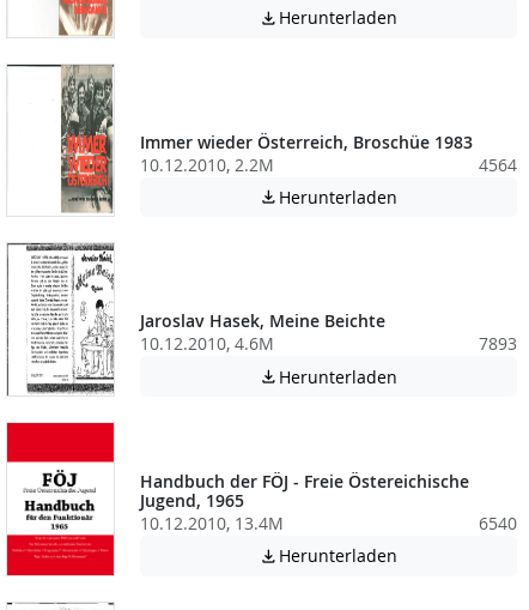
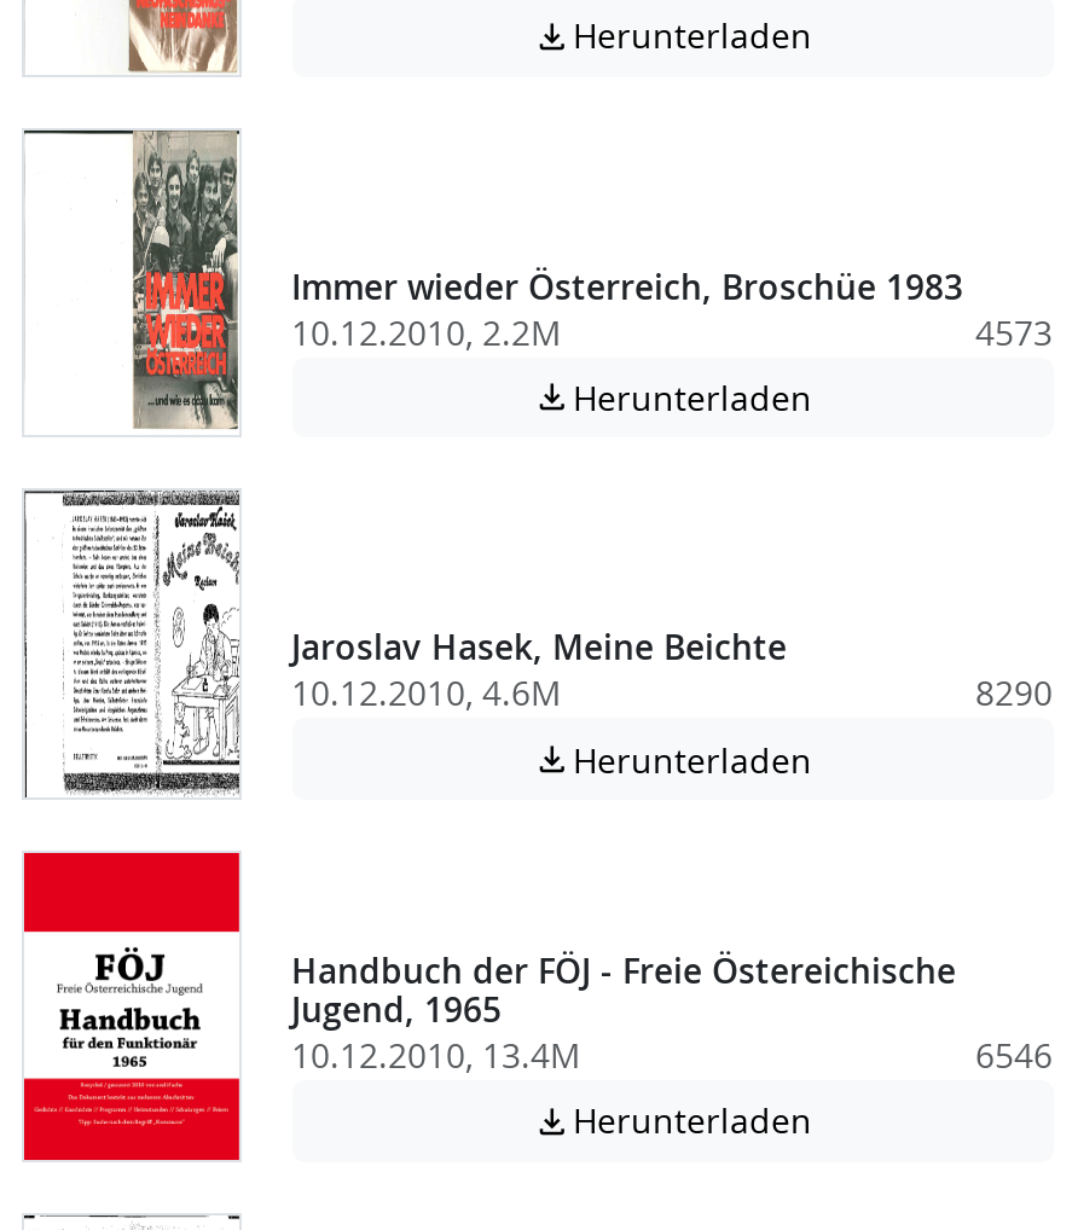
- 4564
+ 4573

- 7893
+ 8290

- 6540
+ 6546
